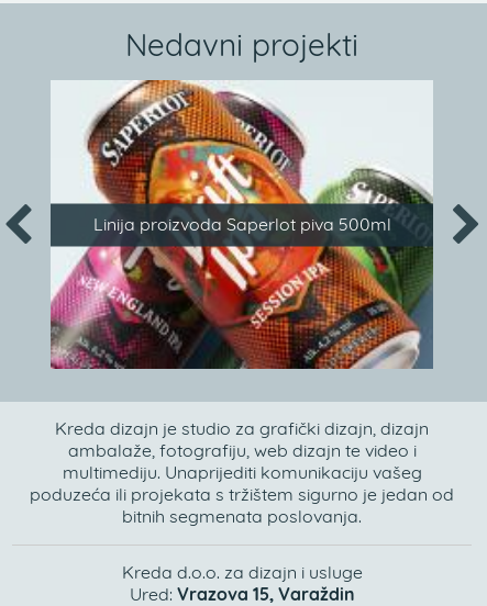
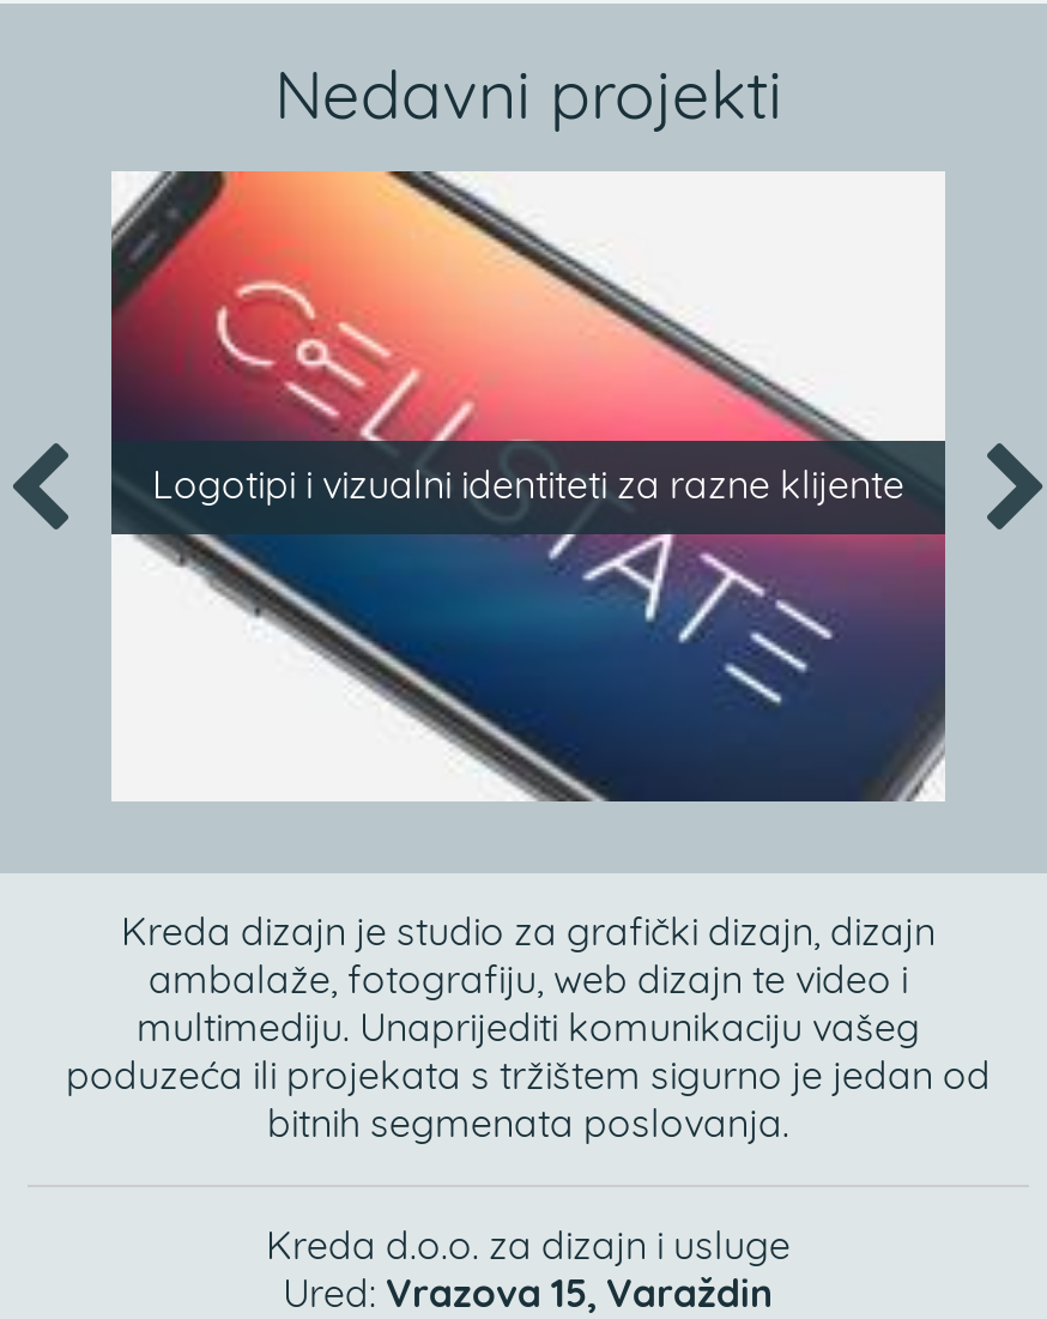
- [image]
- Linija proizvoda Saperlot piva 500ml
+ [image]
+ Logotipi i vizualni identiteti za razne klijente

- [image]
+ [image]
